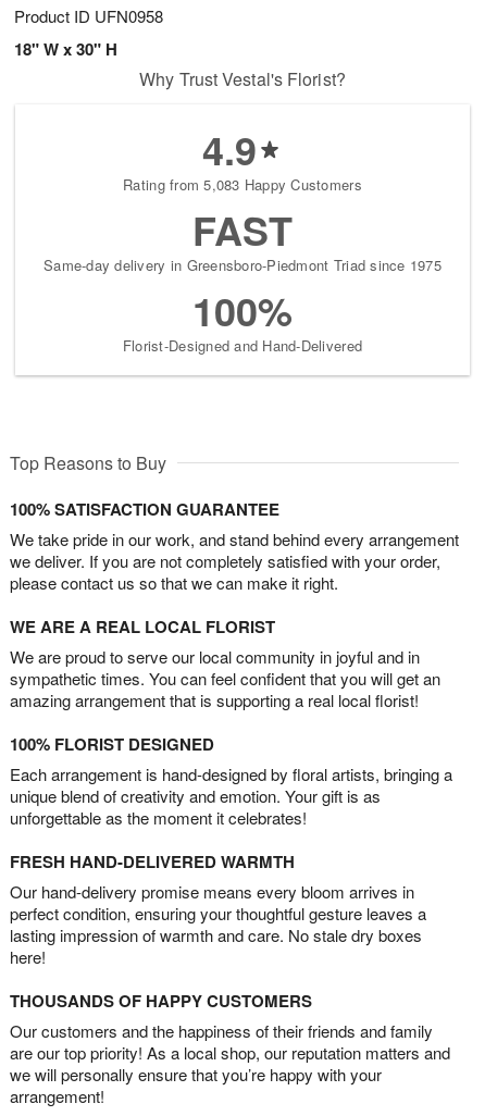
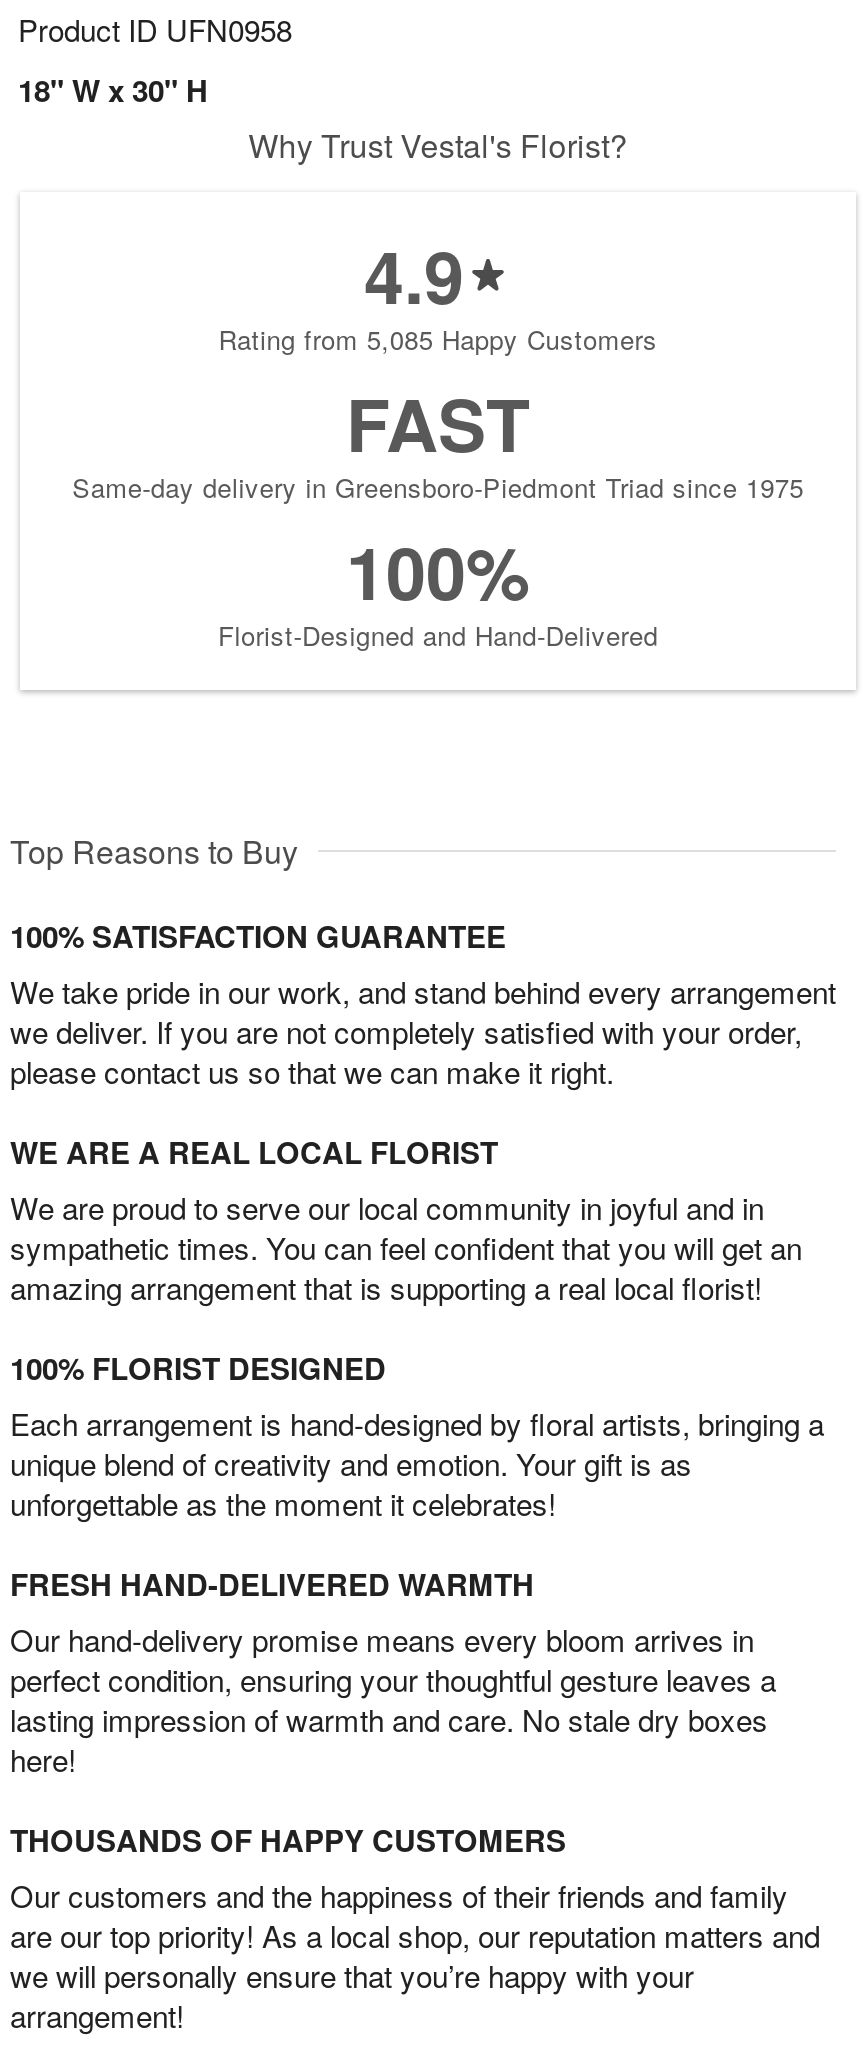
- Rating from 5,083 Happy Customers
+ Rating from 5,085 Happy Customers
